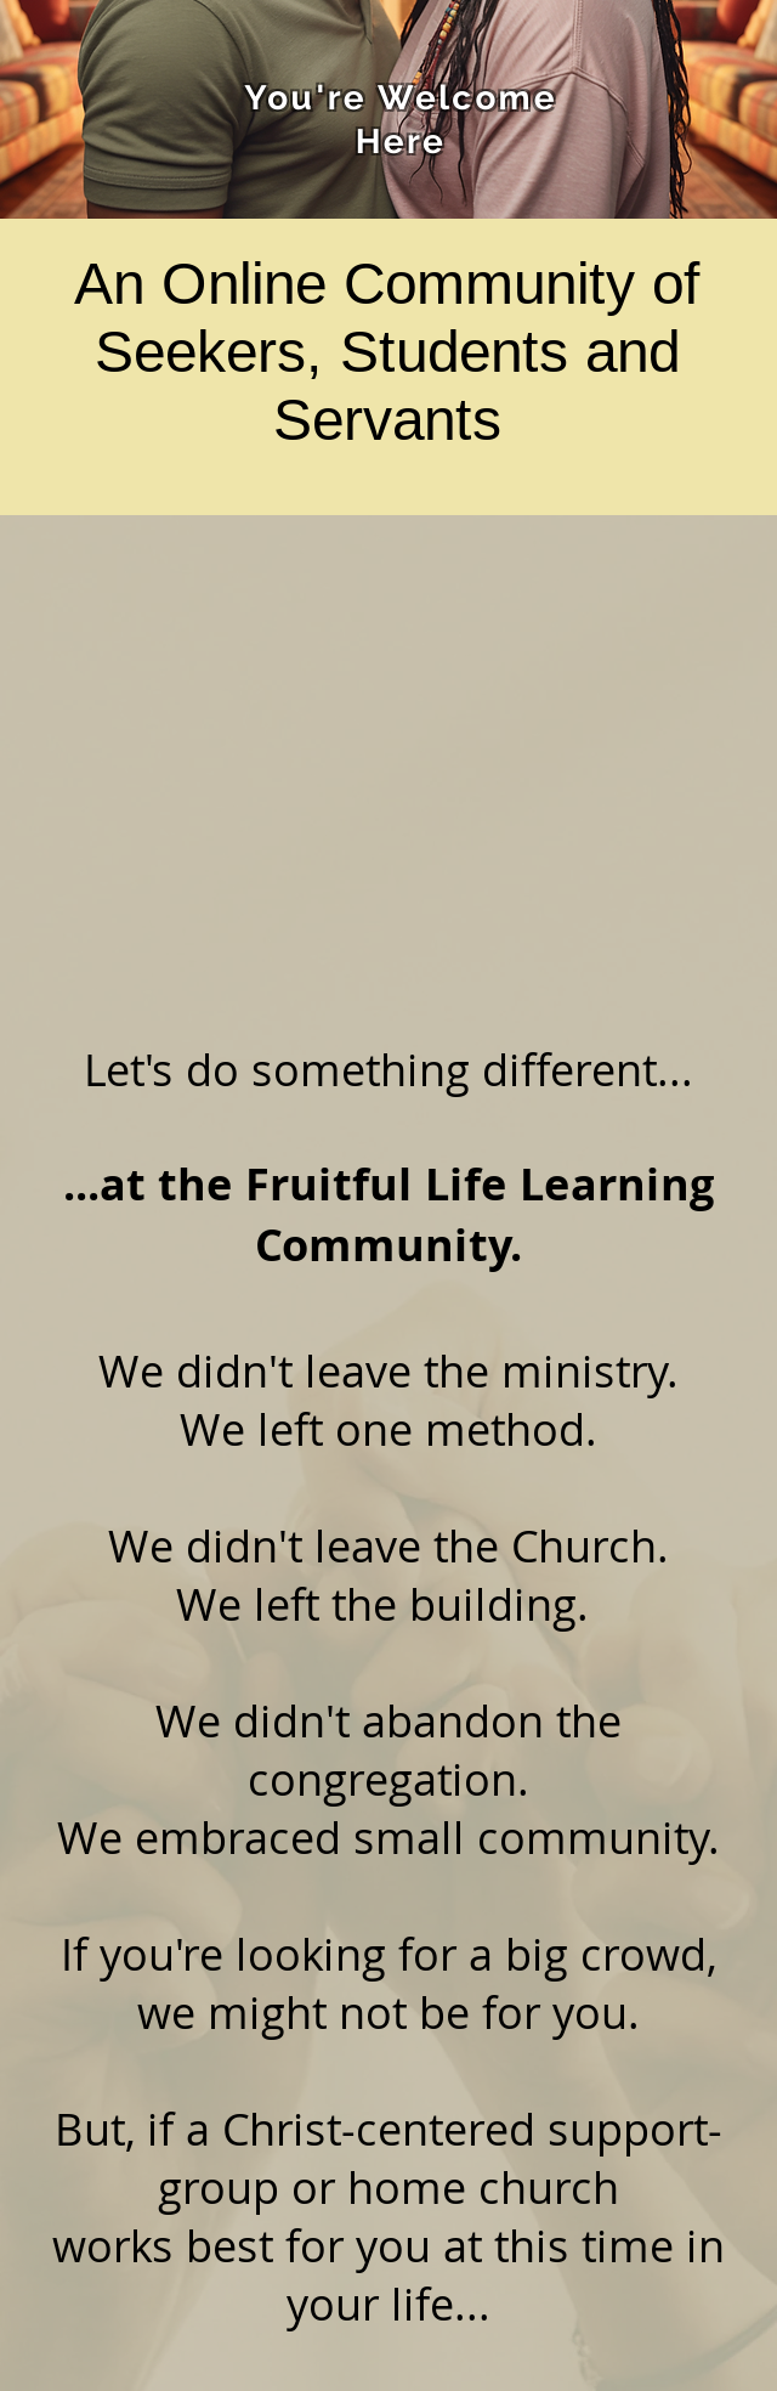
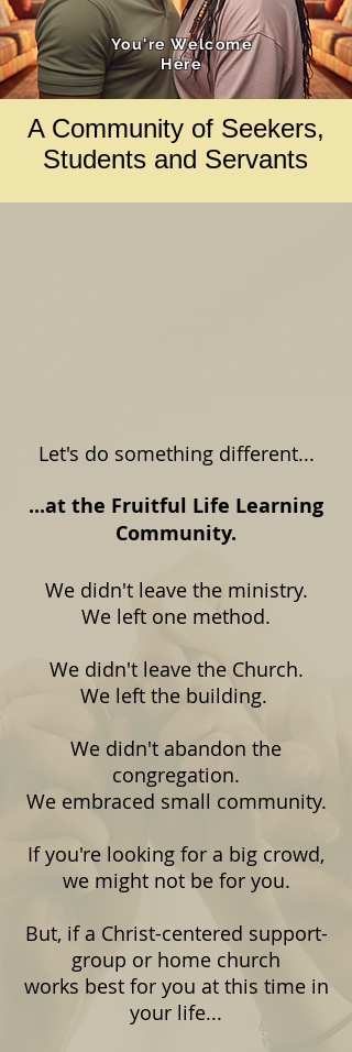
- An Online Community of
- Seekers, Students and
- Servants
+ A Community of Seekers,
+ Students and Servants
